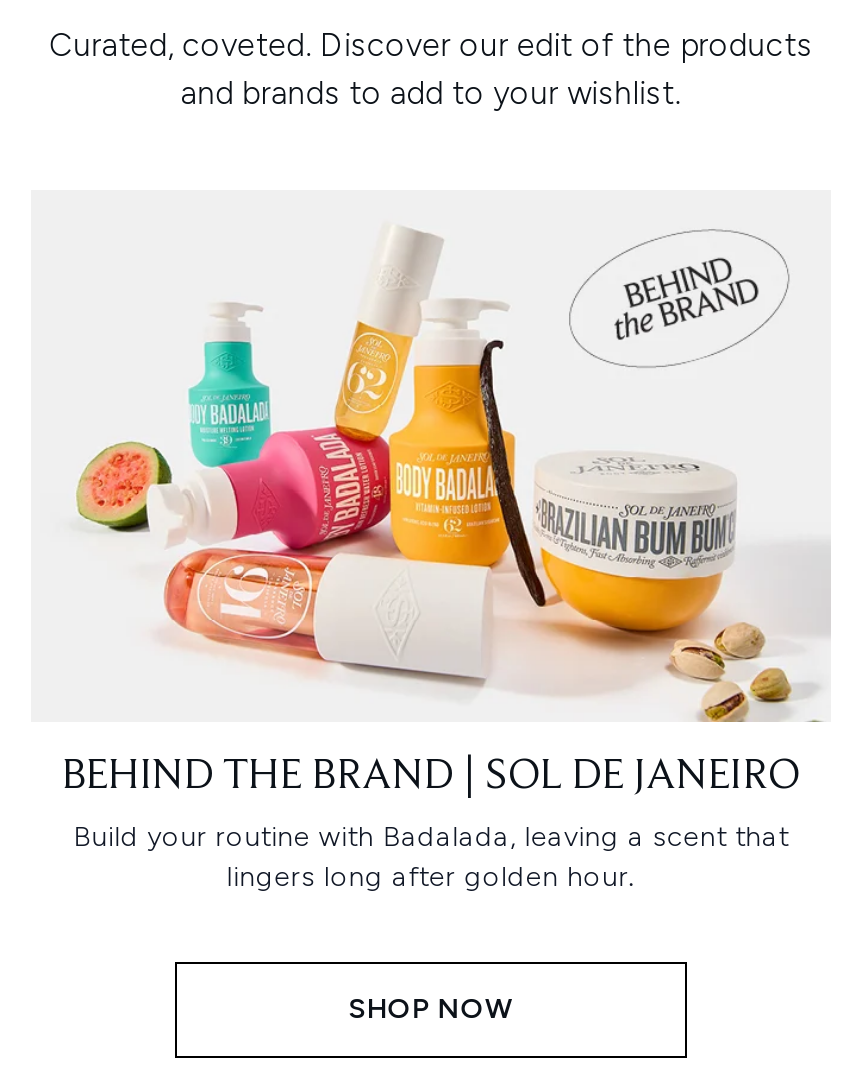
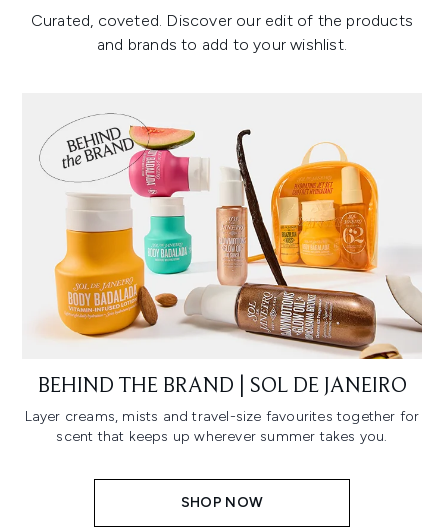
- [image]
+ [image]

- Build your routine with Badalada, leaving a scent that
- lingers long after golden hour.
+ Layer creams, mists and travel-size favourites together for
+ scent that keeps up wherever summer takes you.
